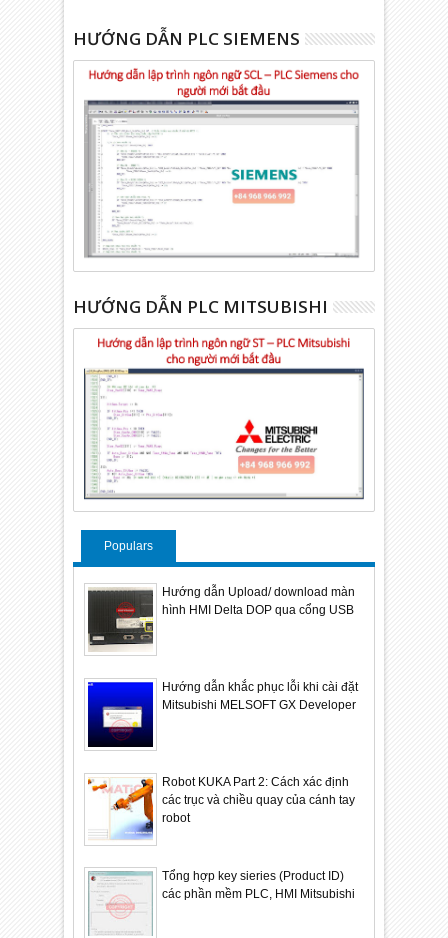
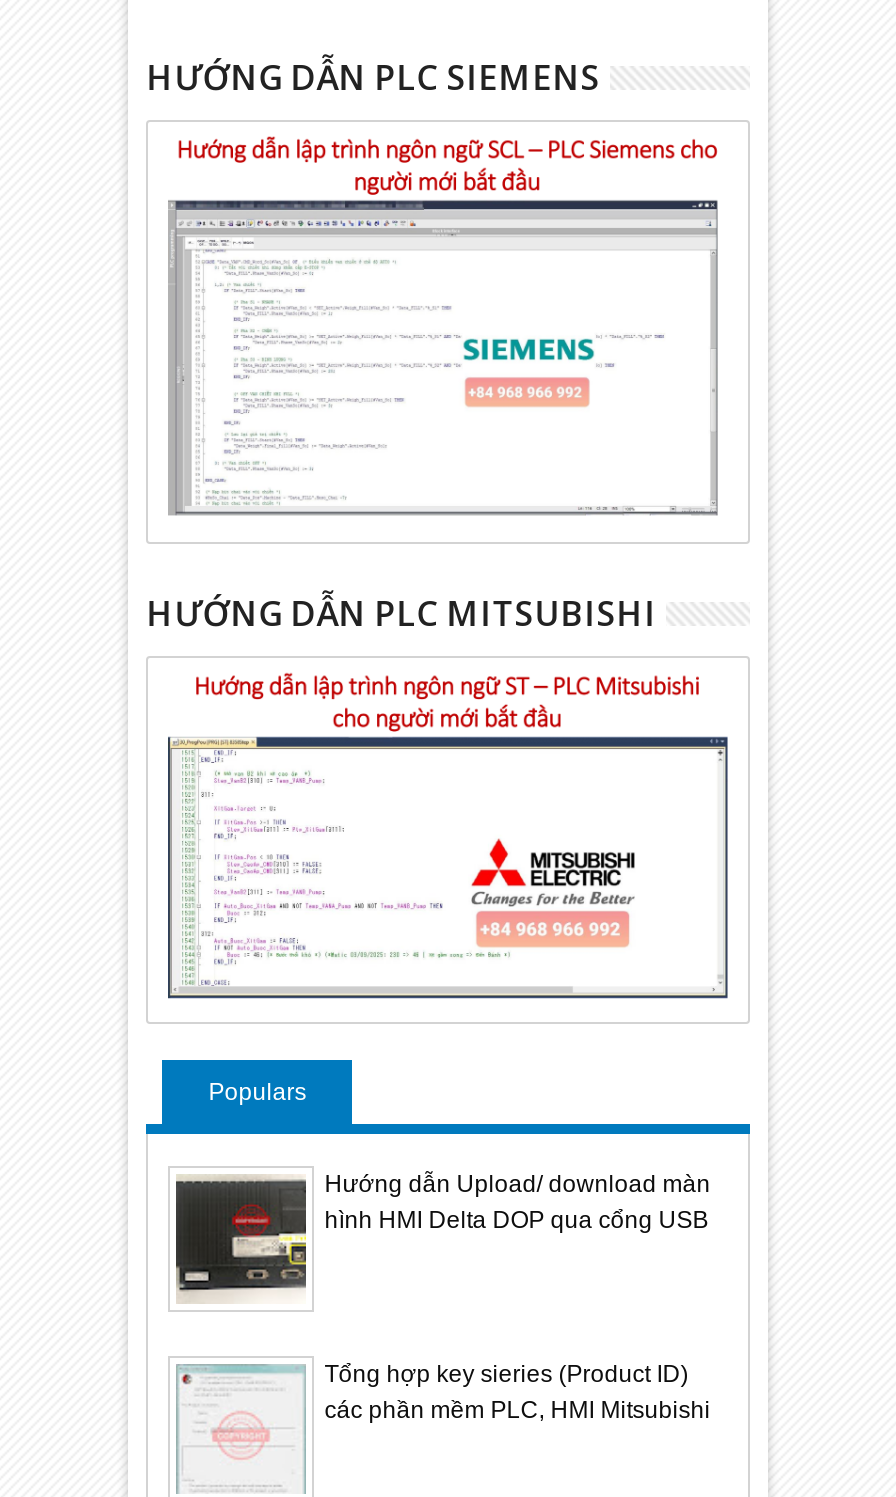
- [image]
- Hướng dẫn khắc phục lỗi khi cài đặt
- Mitsubishi MELSOFT GX Developer

- [image]
- Robot KUKA Part 2: Cách xác định
- các trục và chiều quay của cánh tay
- robot
